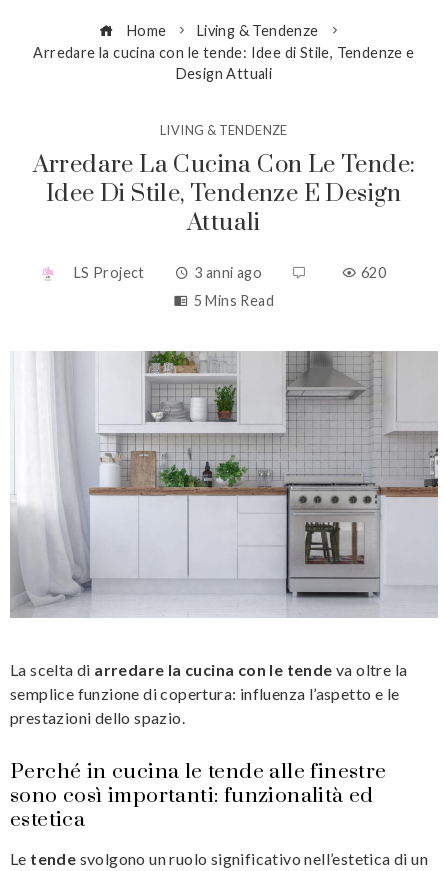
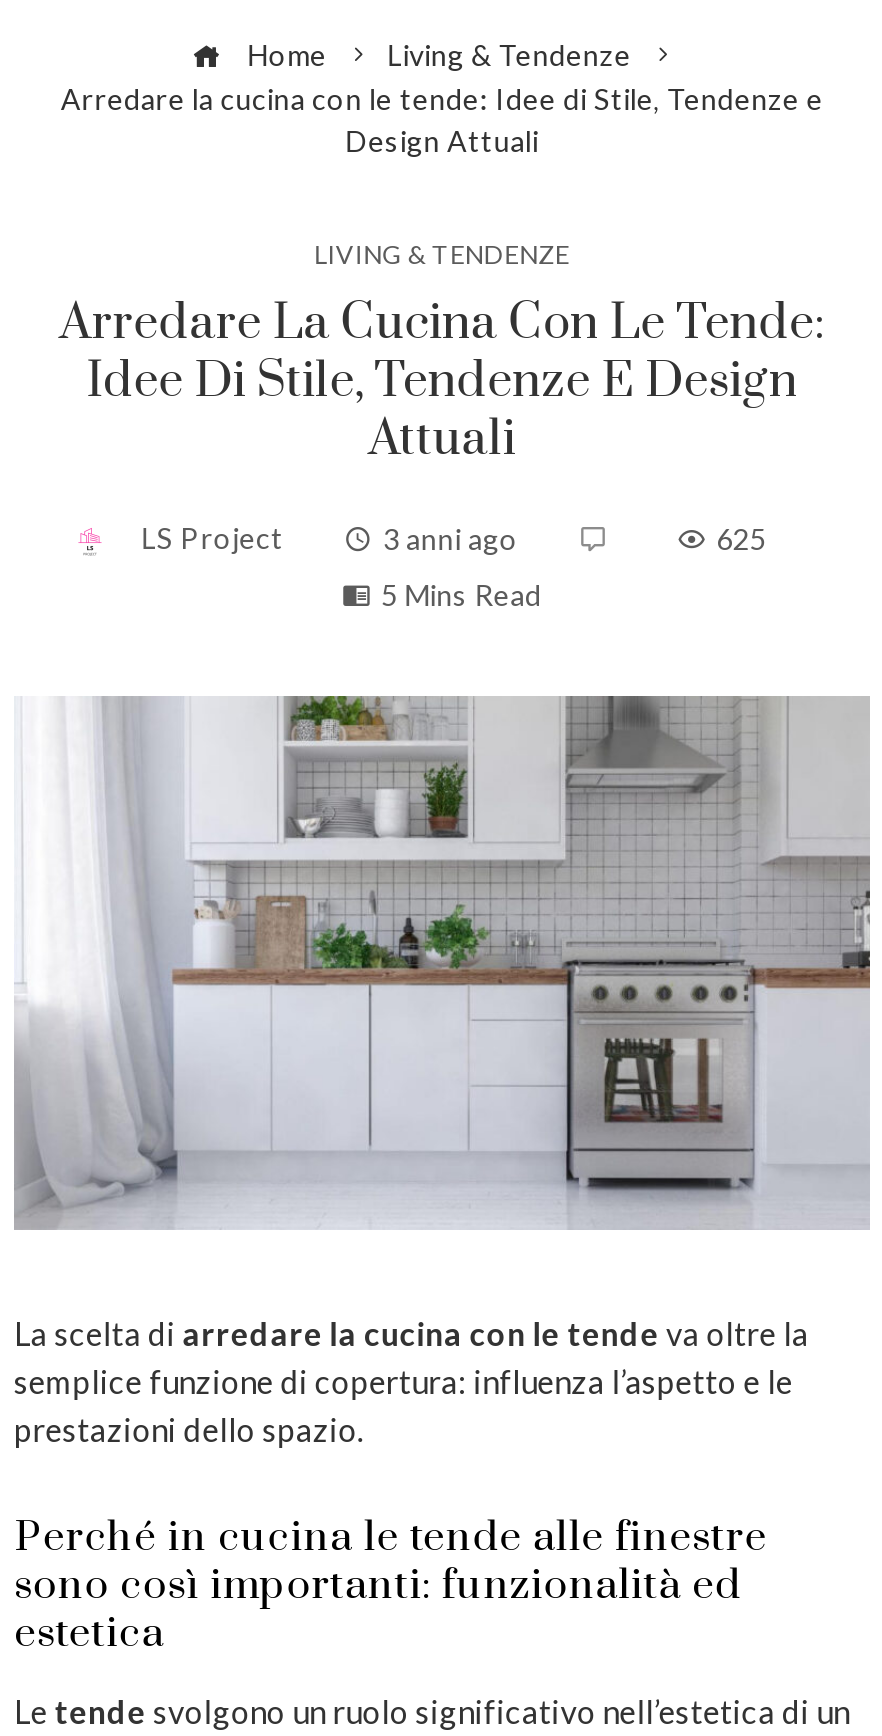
- 620
+ 625
